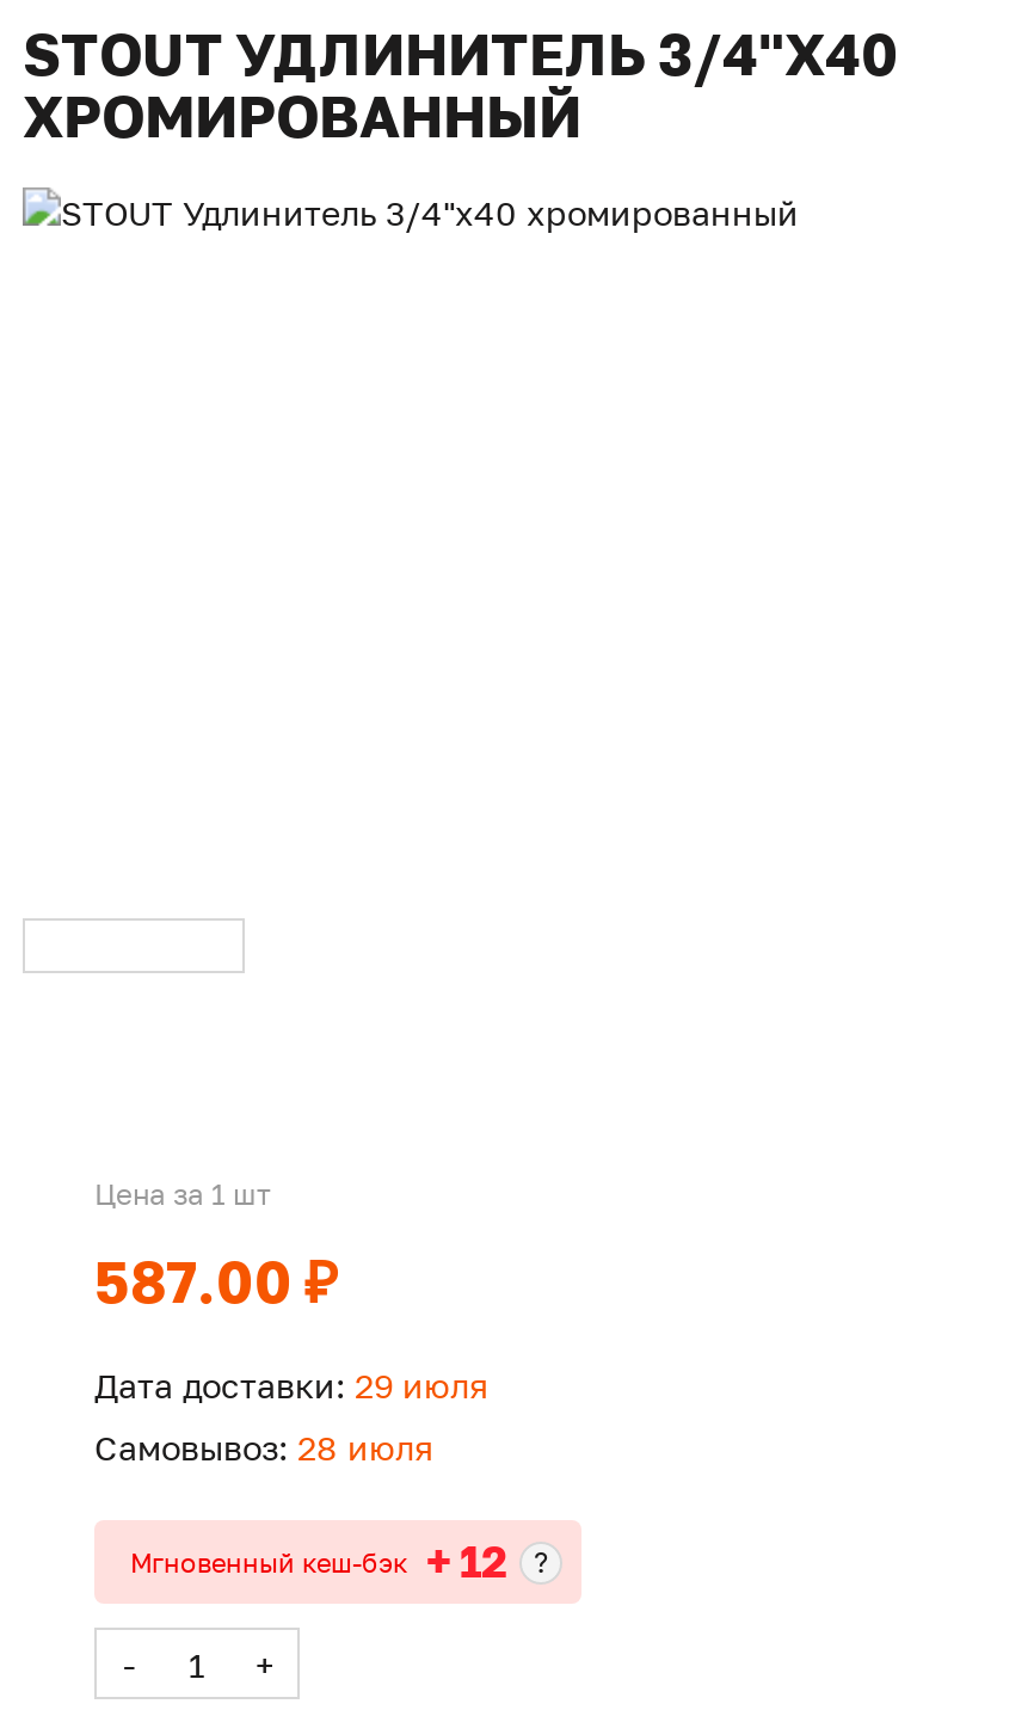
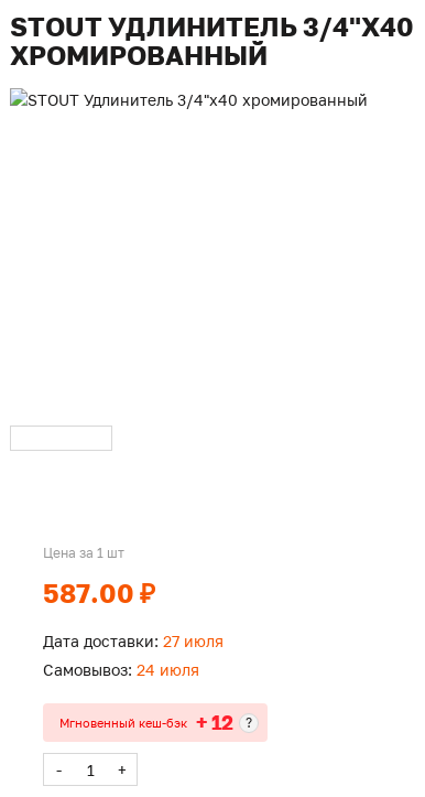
- Дата доставки: 29 июля
+ Дата доставки: 27 июля

- Самовывоз: 28 июля
+ Самовывоз: 24 июля
